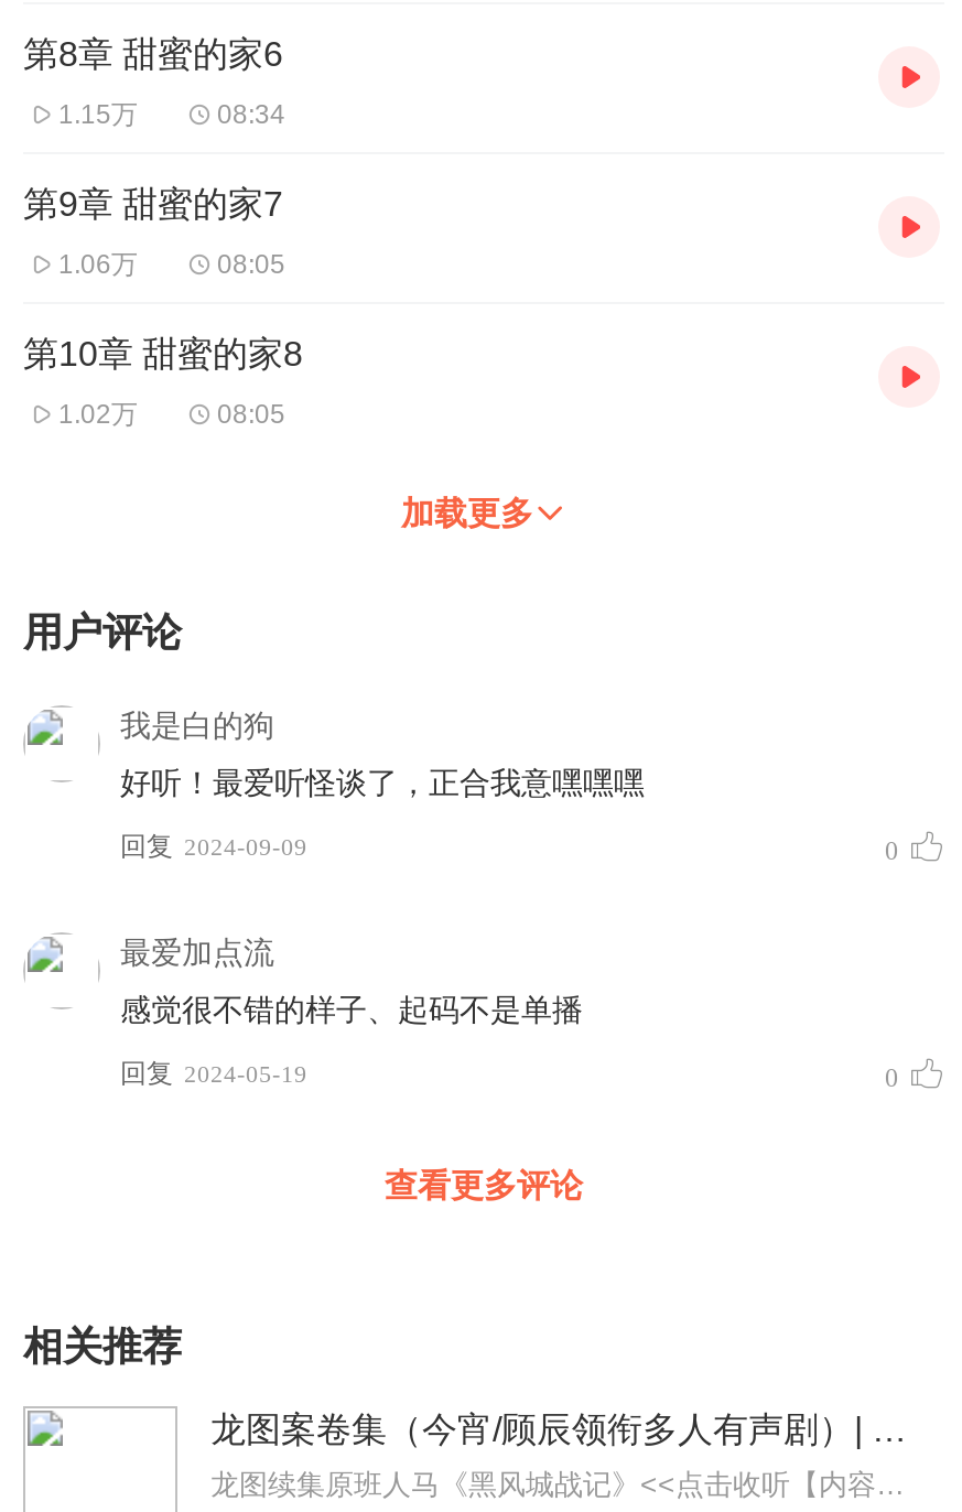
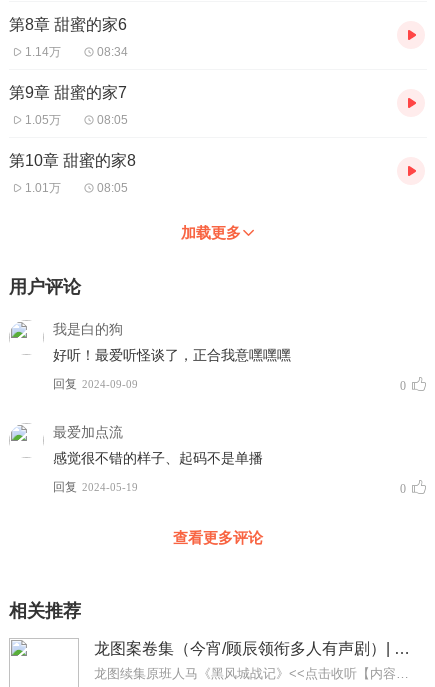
- 1.15万
+ 1.14万

- 1.06万
+ 1.05万

- 1.02万
+ 1.01万
